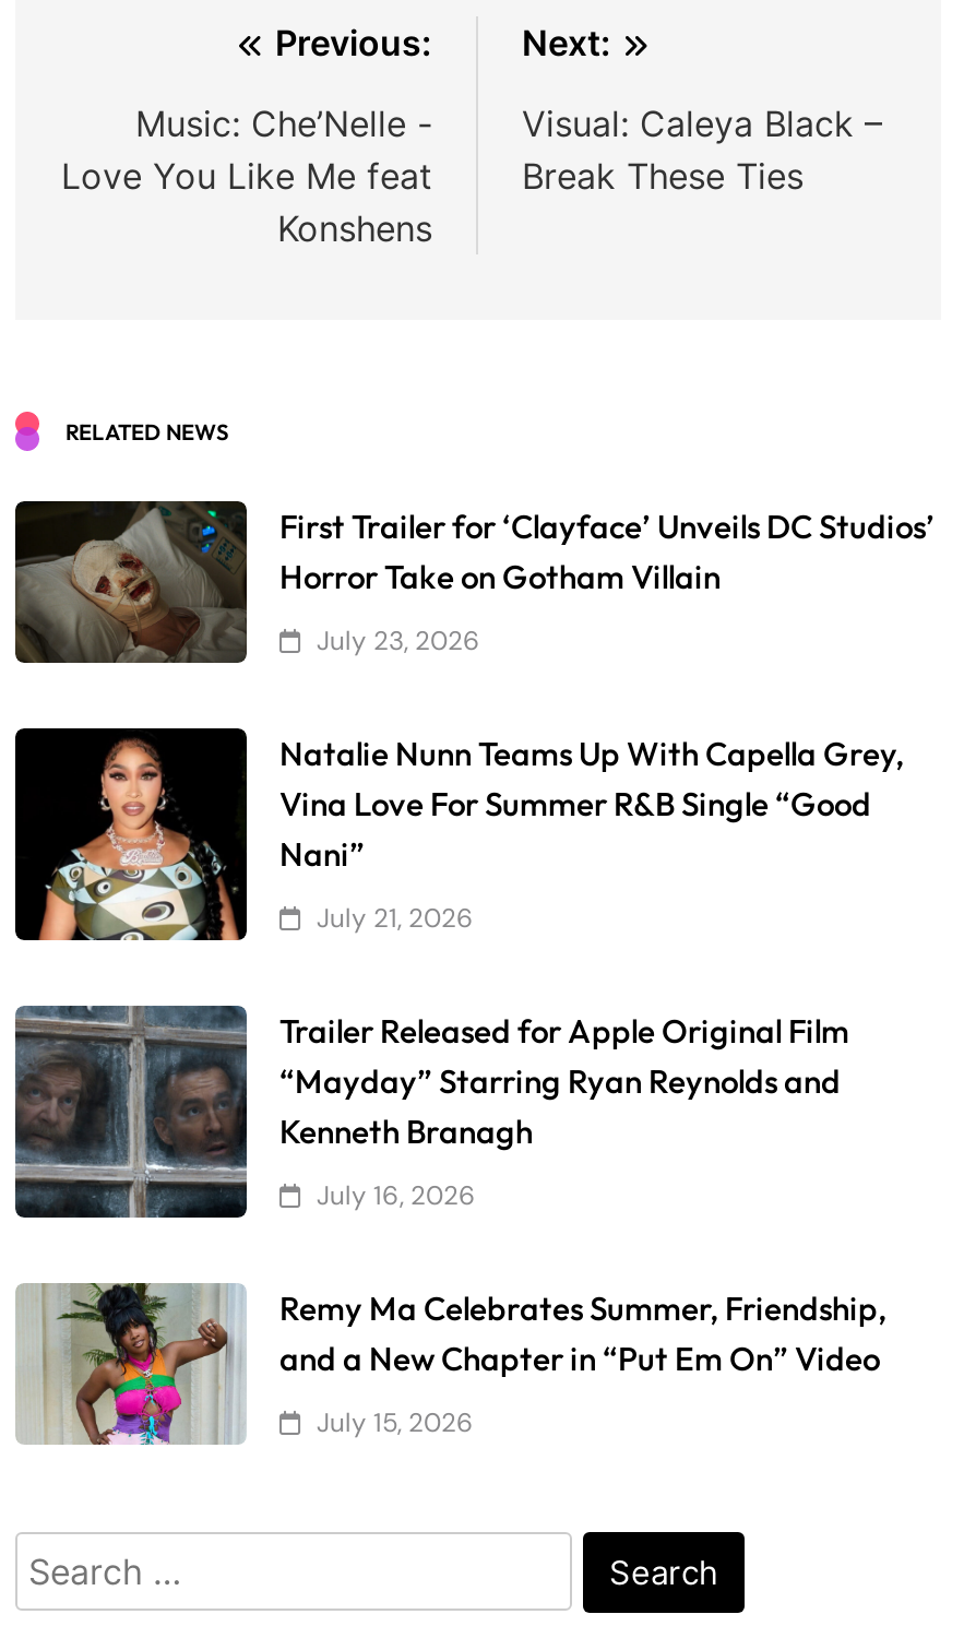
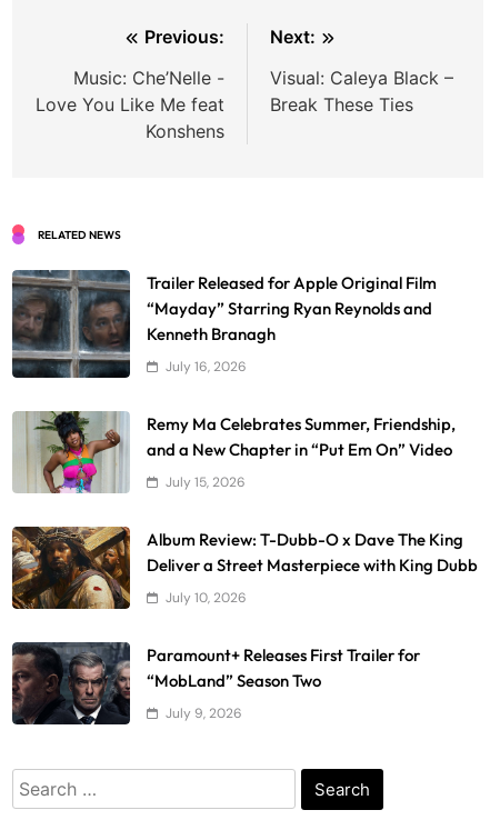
- [image]
- First Trailer for ‘Clayface’ Unveils DC Studios’
- Horror Take on Gotham Villain
- July 23, 2026
- Natalie Nunn Teams Up With Capella Grey,
- Vina Love For Summer R&B Single “Good
- Nani”
- July 21, 2026

- [image]

moved up: [image] | Trailer Released for Apple Original Film | “Mayday” Starring Ryan Reynolds and | Kenneth Branagh | July 16, 2026 | Remy Ma Celebrates Summer, Friendship, | and a New Chapter in “Put Em On” Video | July 15, 2026

+ [image]
+ Album Review: T-Dubb-O x Dave The King
+ Deliver a Street Masterpiece with King Dubb
+ July 10, 2026
+ Paramount+ Releases First Trailer for
+ “MobLand” Season Two
+ July 9, 2026

+ [image]
